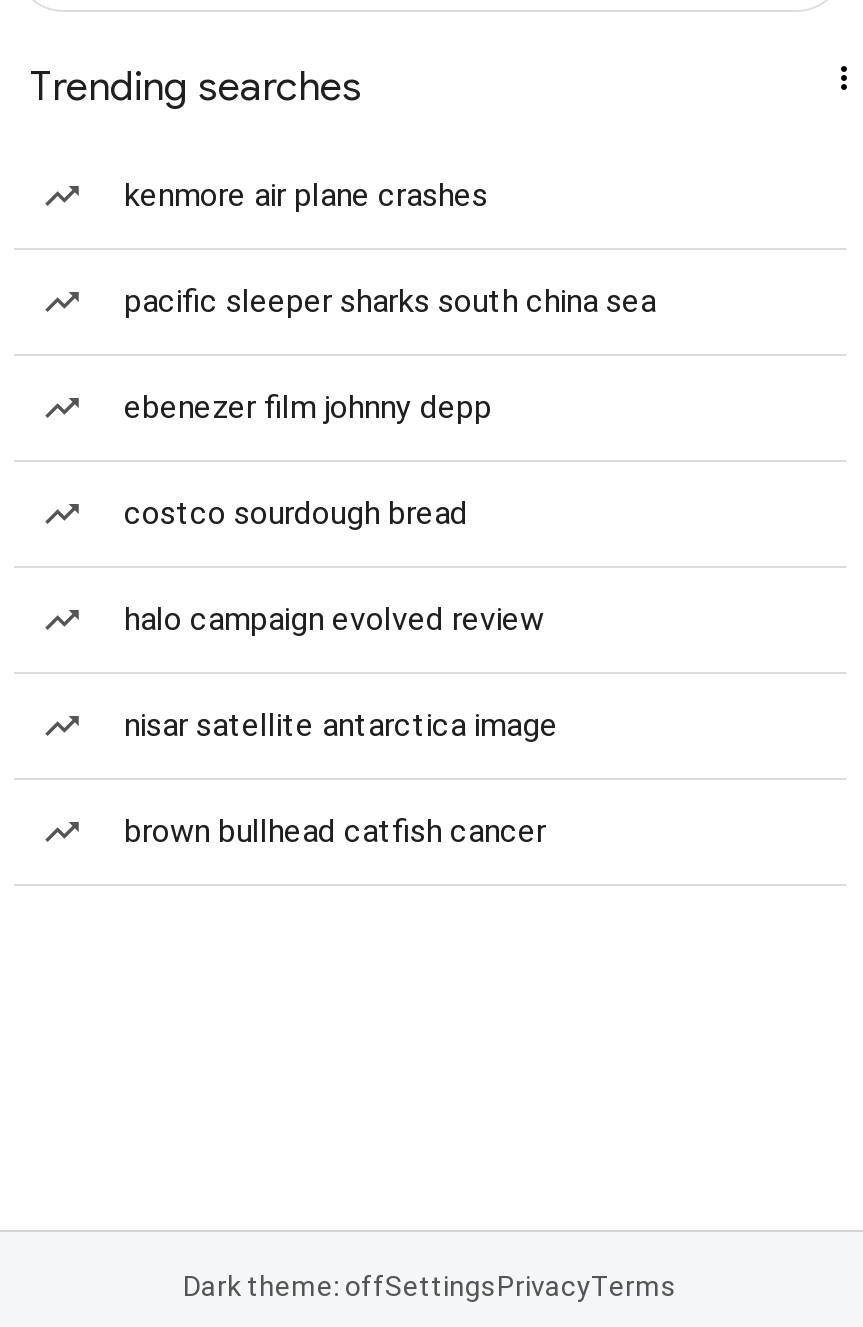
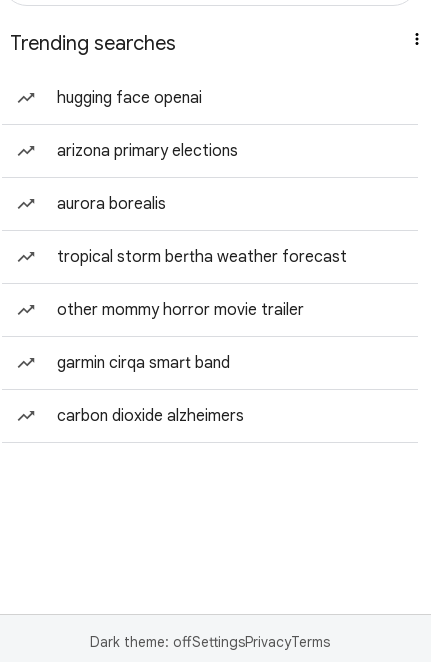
- kenmore air plane crashes
+ hugging face openai

- pacific sleeper sharks south china sea
+ arizona primary elections

- ebenezer film johnny depp
+ aurora borealis

- costco sourdough bread
+ tropical storm bertha weather forecast

- halo campaign evolved review
+ other mommy horror movie trailer

- nisar satellite antarctica image
+ garmin cirqa smart band

- brown bullhead catfish cancer
+ carbon dioxide alzheimers
